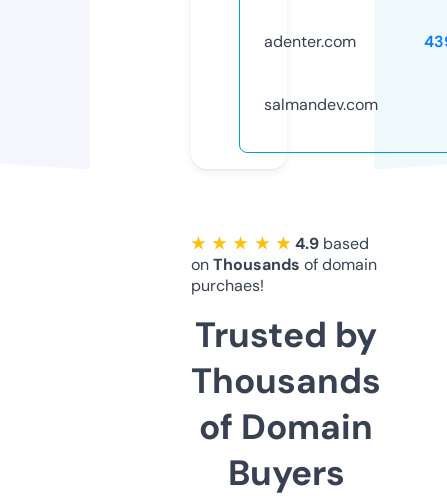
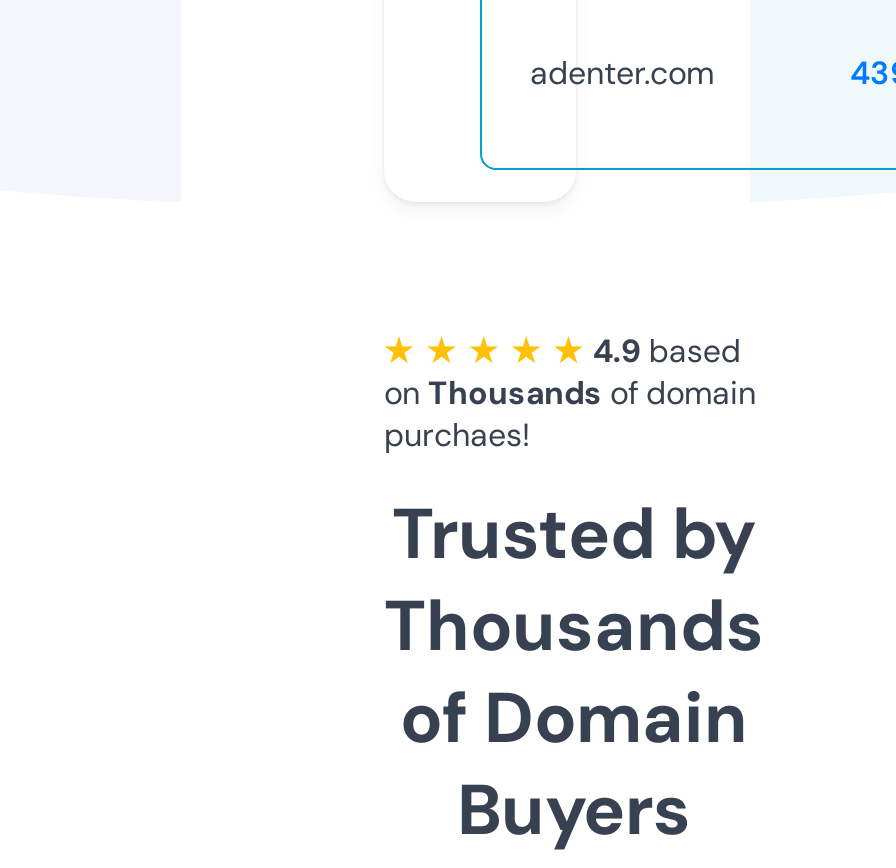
- salmandev.com
